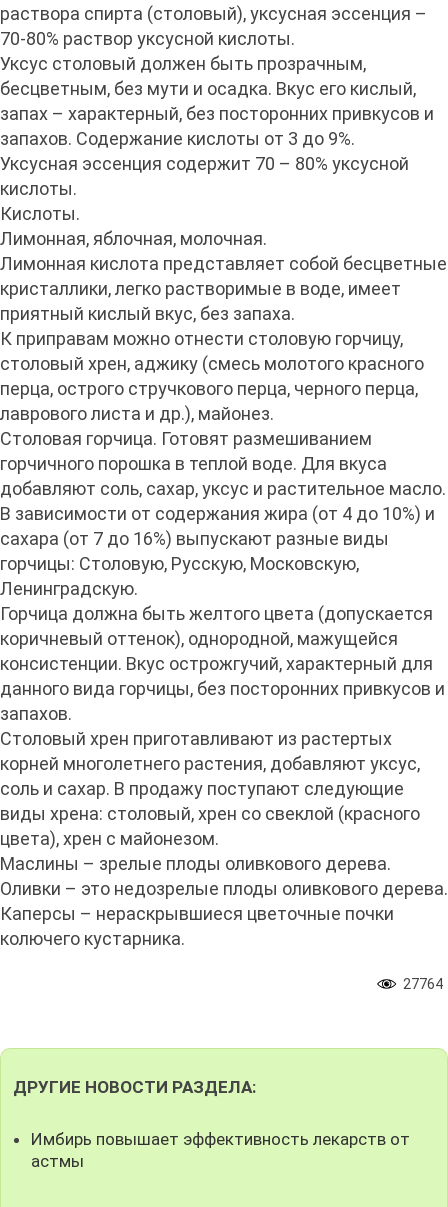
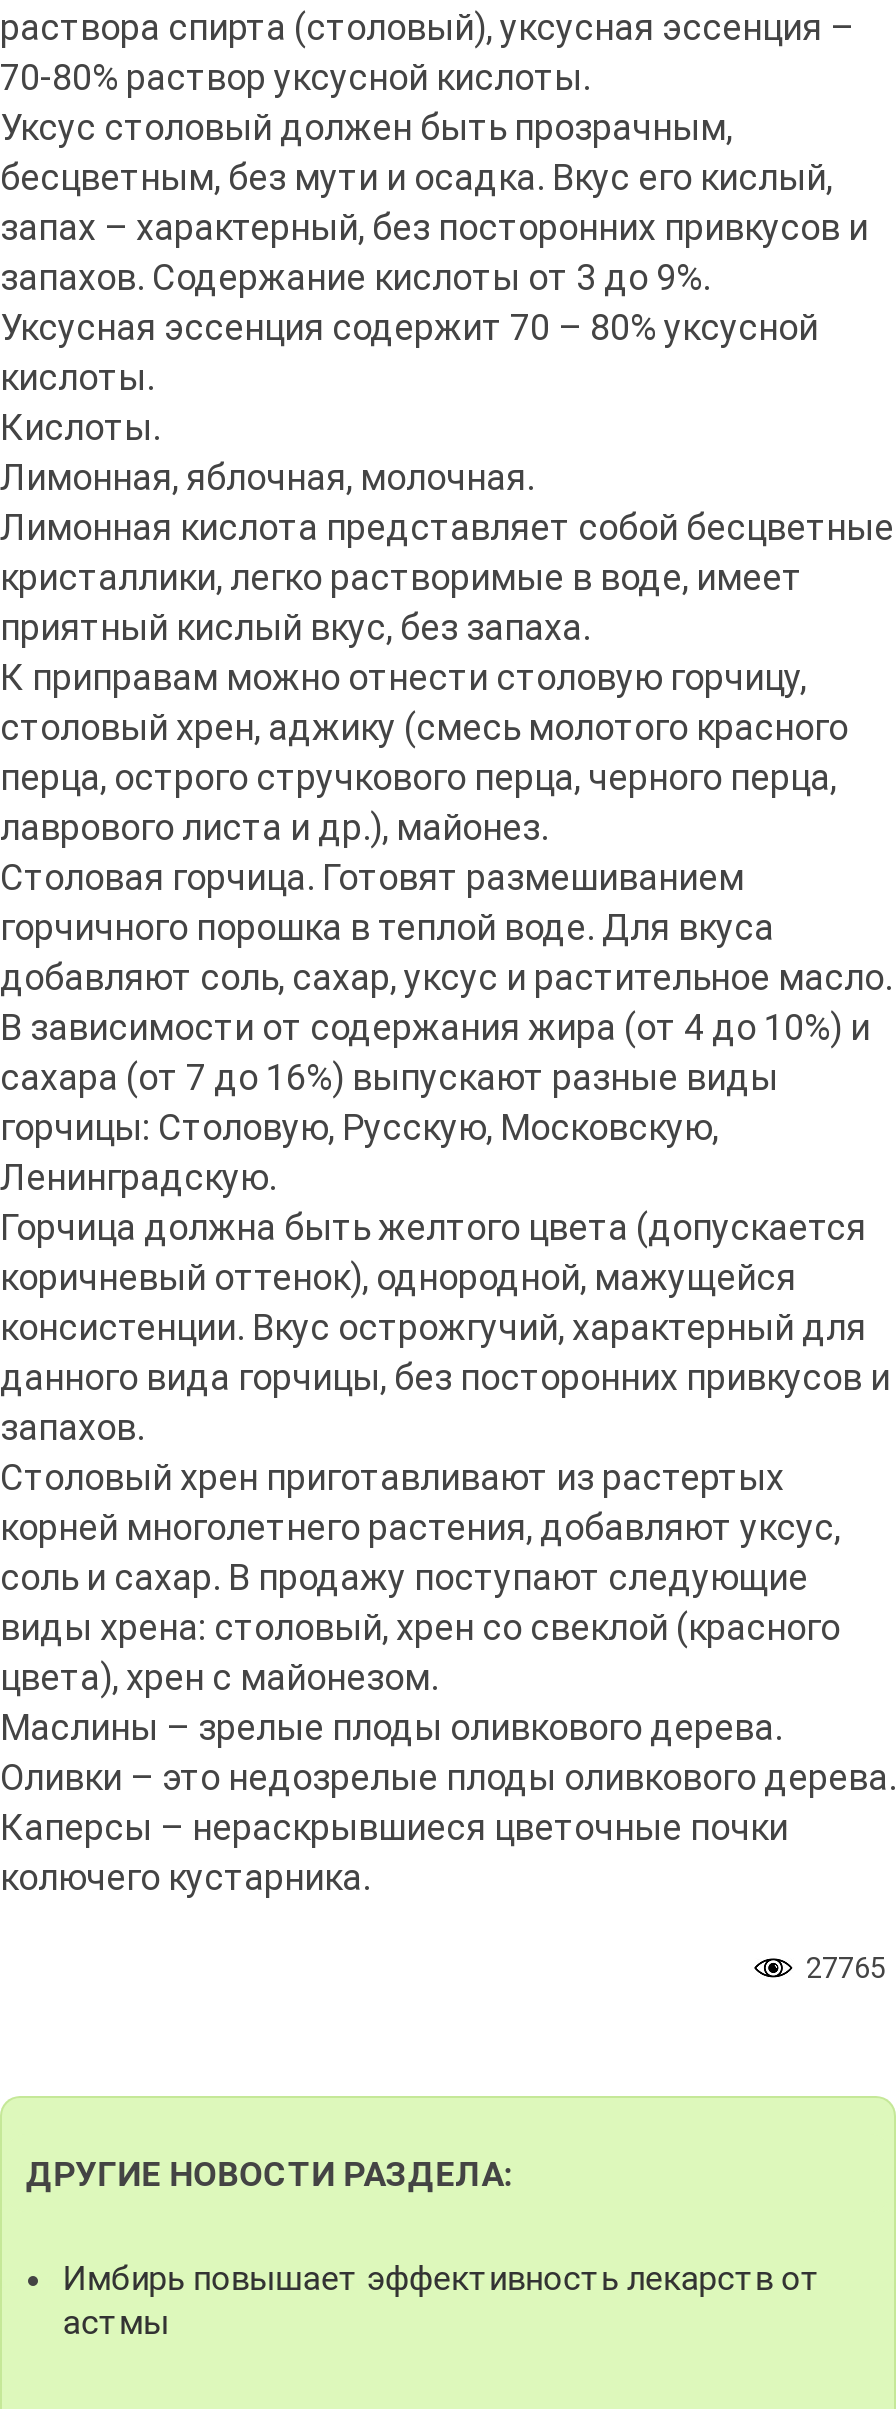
- 27764
+ 27765
